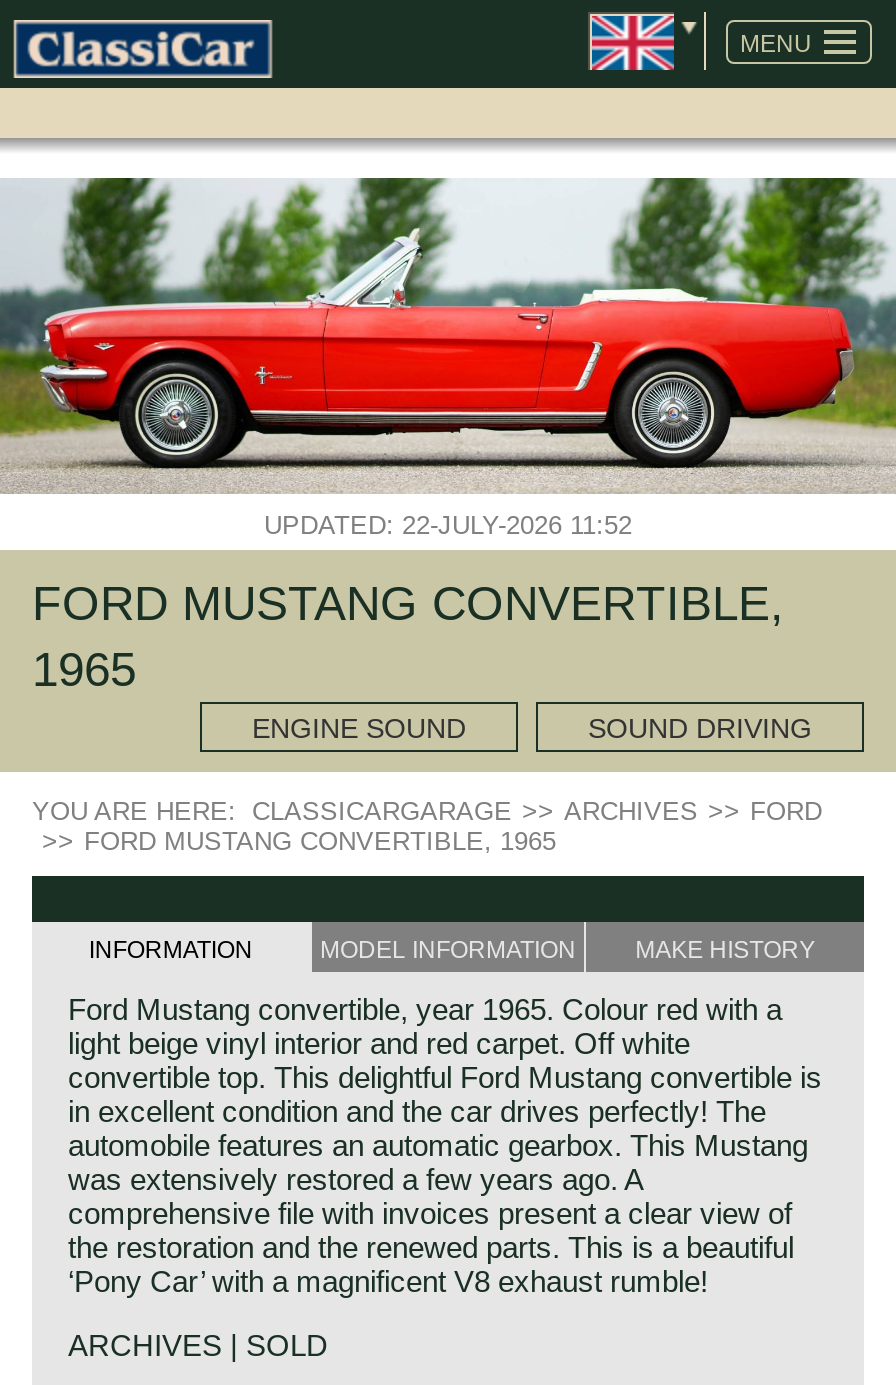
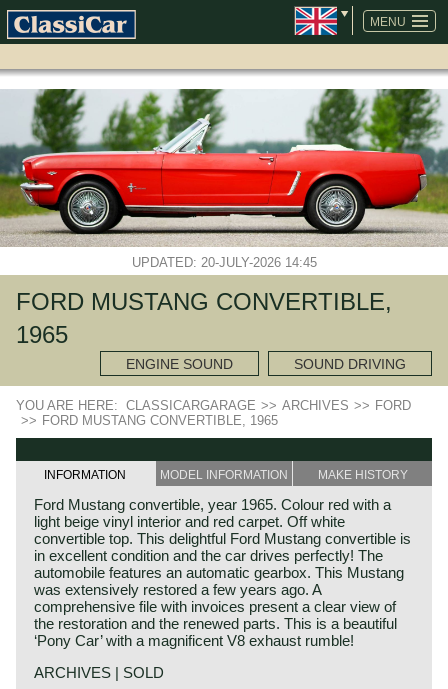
- UPDATED: 22-JULY-2026 11:52
+ UPDATED: 20-JULY-2026 14:45
